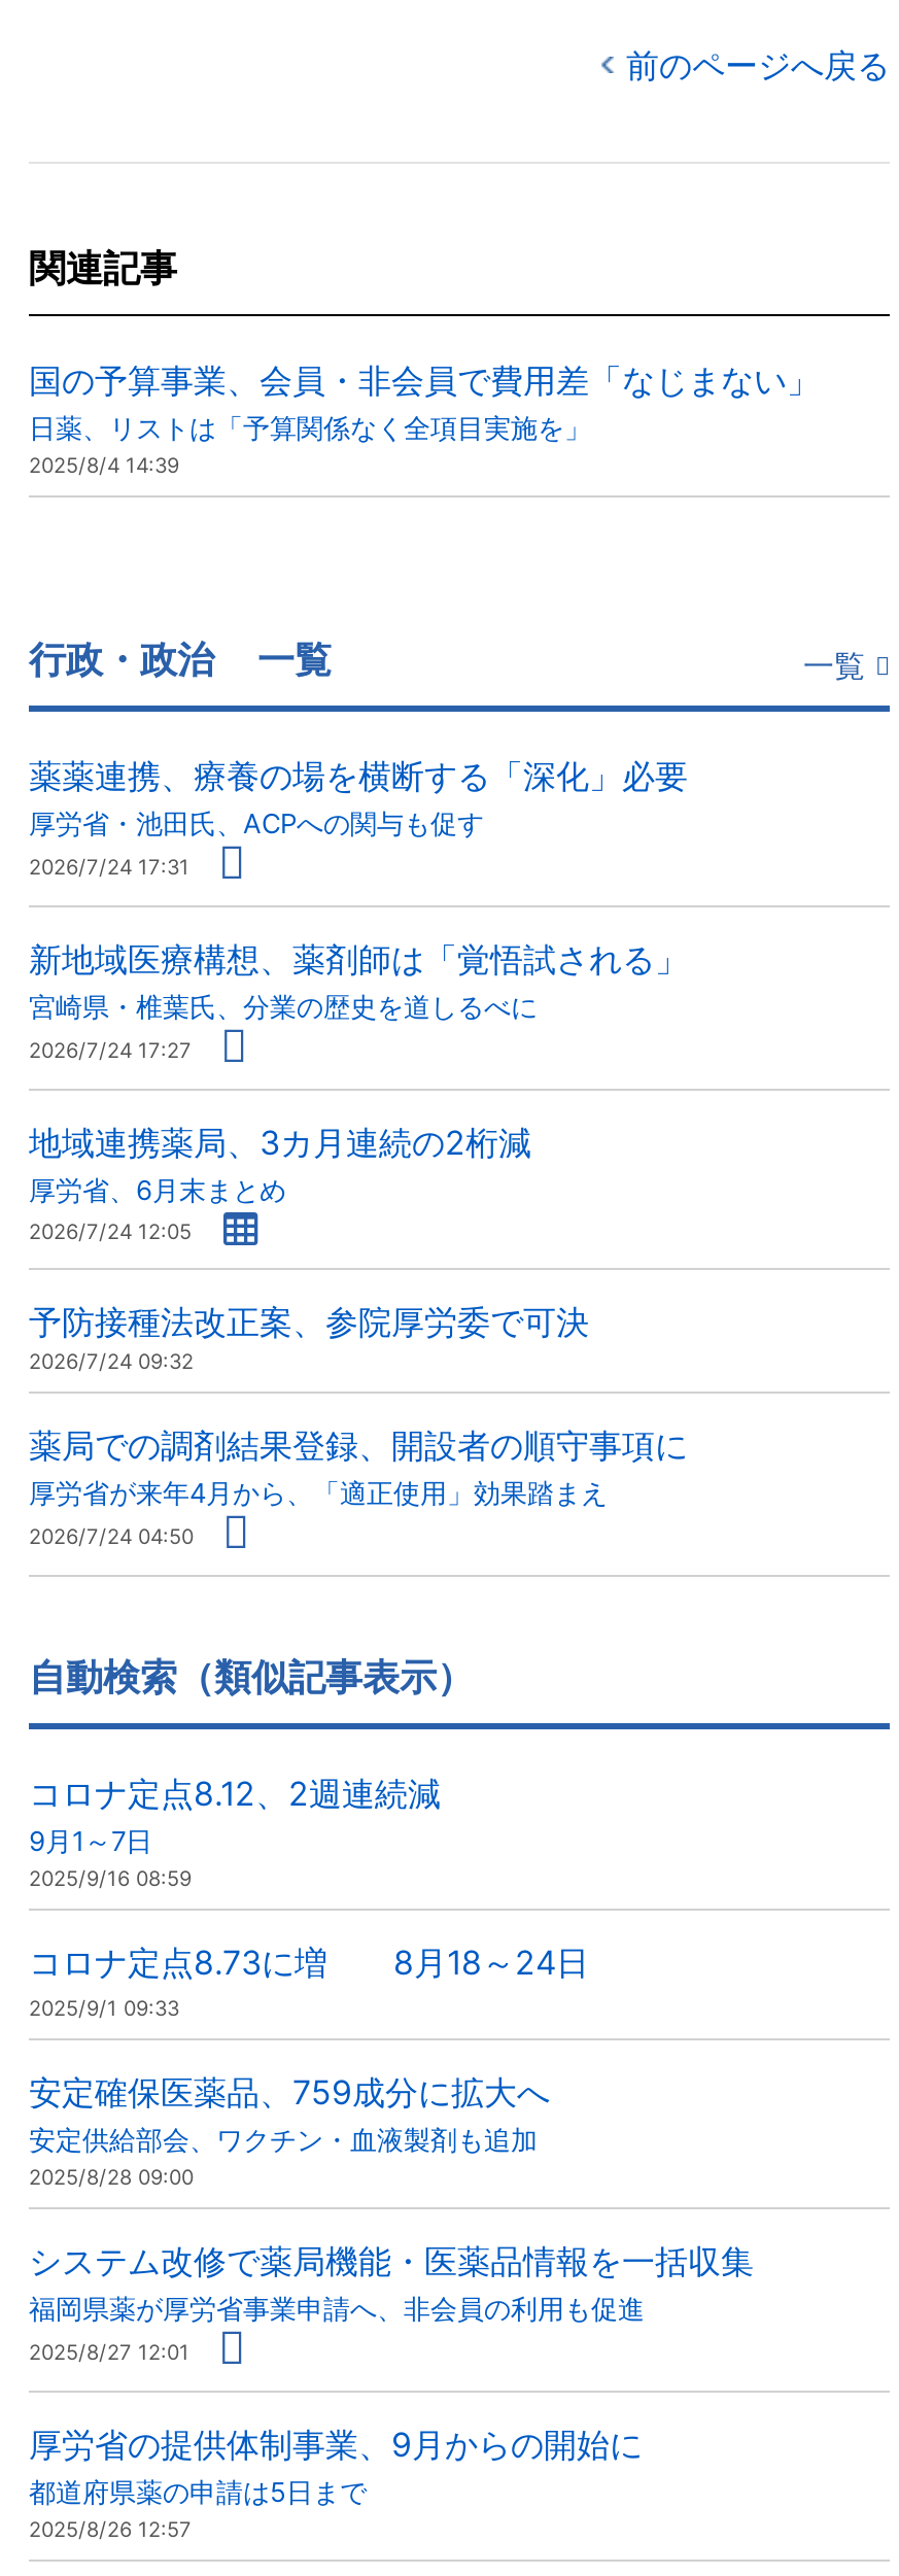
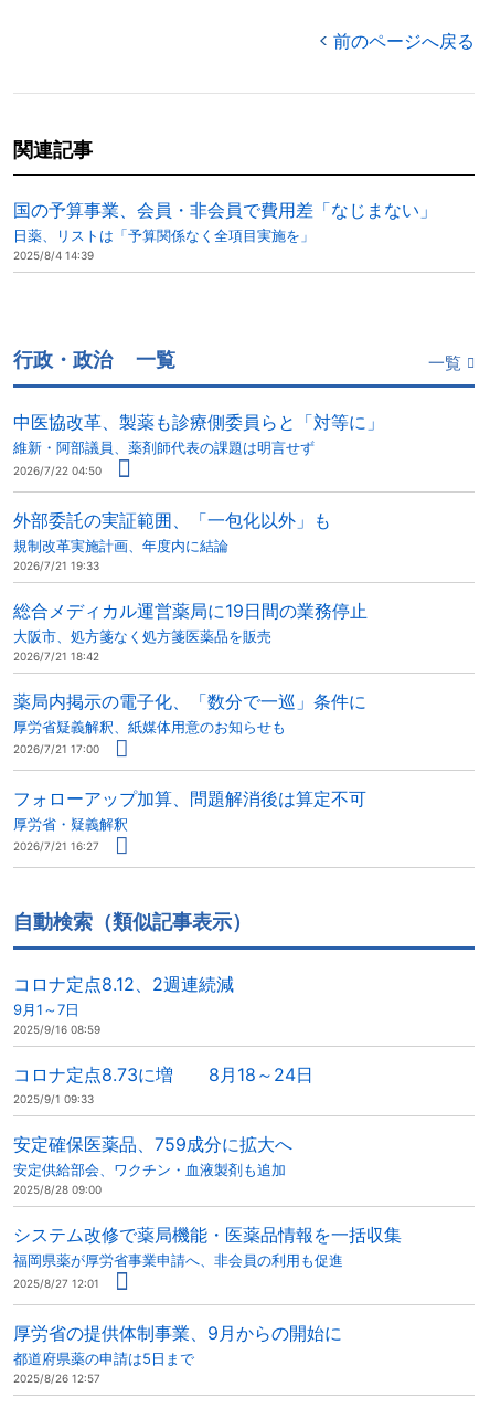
- 薬薬連携、療養の場を横断する「深化」必要
- 厚労省・池田氏、ACPへの関与も促す
- 2026/7/24 17:31
+ 中医協改革、製薬も診療側委員らと「対等に」
+ 維新・阿部議員、薬剤師代表の課題は明言せず
+ 2026/7/22 04:50

- 新地域医療構想、薬剤師は「覚悟試される」
- 宮崎県・椎葉氏、分業の歴史を道しるべに
- 2026/7/24 17:27
+ 外部委託の実証範囲、「一包化以外」も
+ 規制改革実施計画、年度内に結論
+ 2026/7/21 19:33

- 地域連携薬局、3カ月連続の2桁減
- 厚労省、6月末まとめ
- 2026/7/24 12:05
+ 総合メディカル運営薬局に19日間の業務停止
+ 大阪市、処方箋なく処方箋医薬品を販売
+ 2026/7/21 18:42

- 予防接種法改正案、参院厚労委で可決
- 2026/7/24 09:32
+ 薬局内掲示の電子化、「数分で一巡」条件に
+ 厚労省疑義解釈、紙媒体用意のお知らせも
+ 2026/7/21 17:00

- 薬局での調剤結果登録、開設者の順守事項に
- 厚労省が来年4月から、「適正使用」効果踏まえ
- 2026/7/24 04:50
+ フォローアップ加算、問題解消後は算定不可
+ 厚労省・疑義解釈
+ 2026/7/21 16:27
